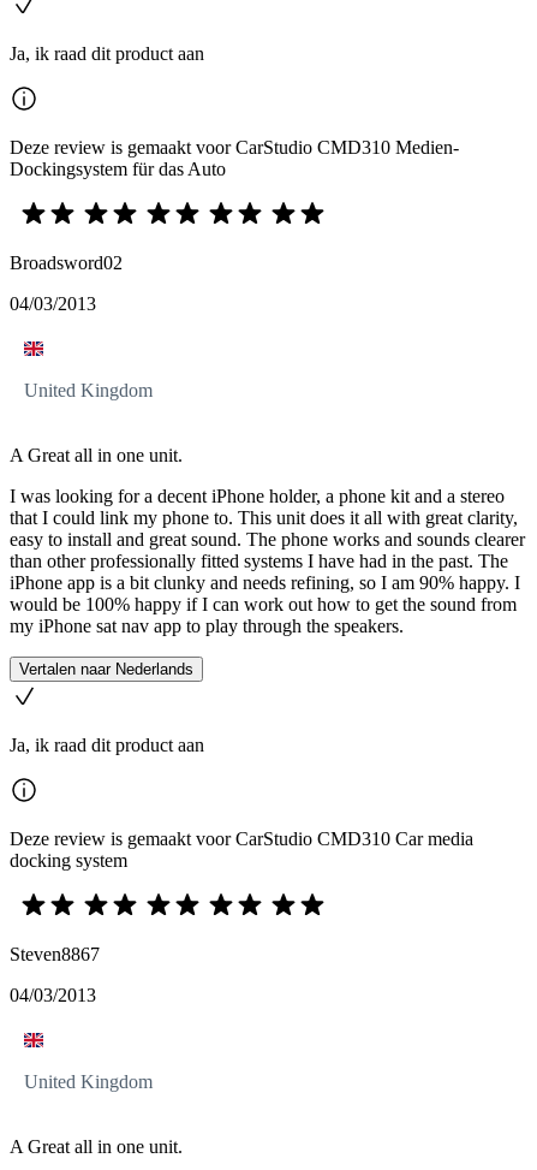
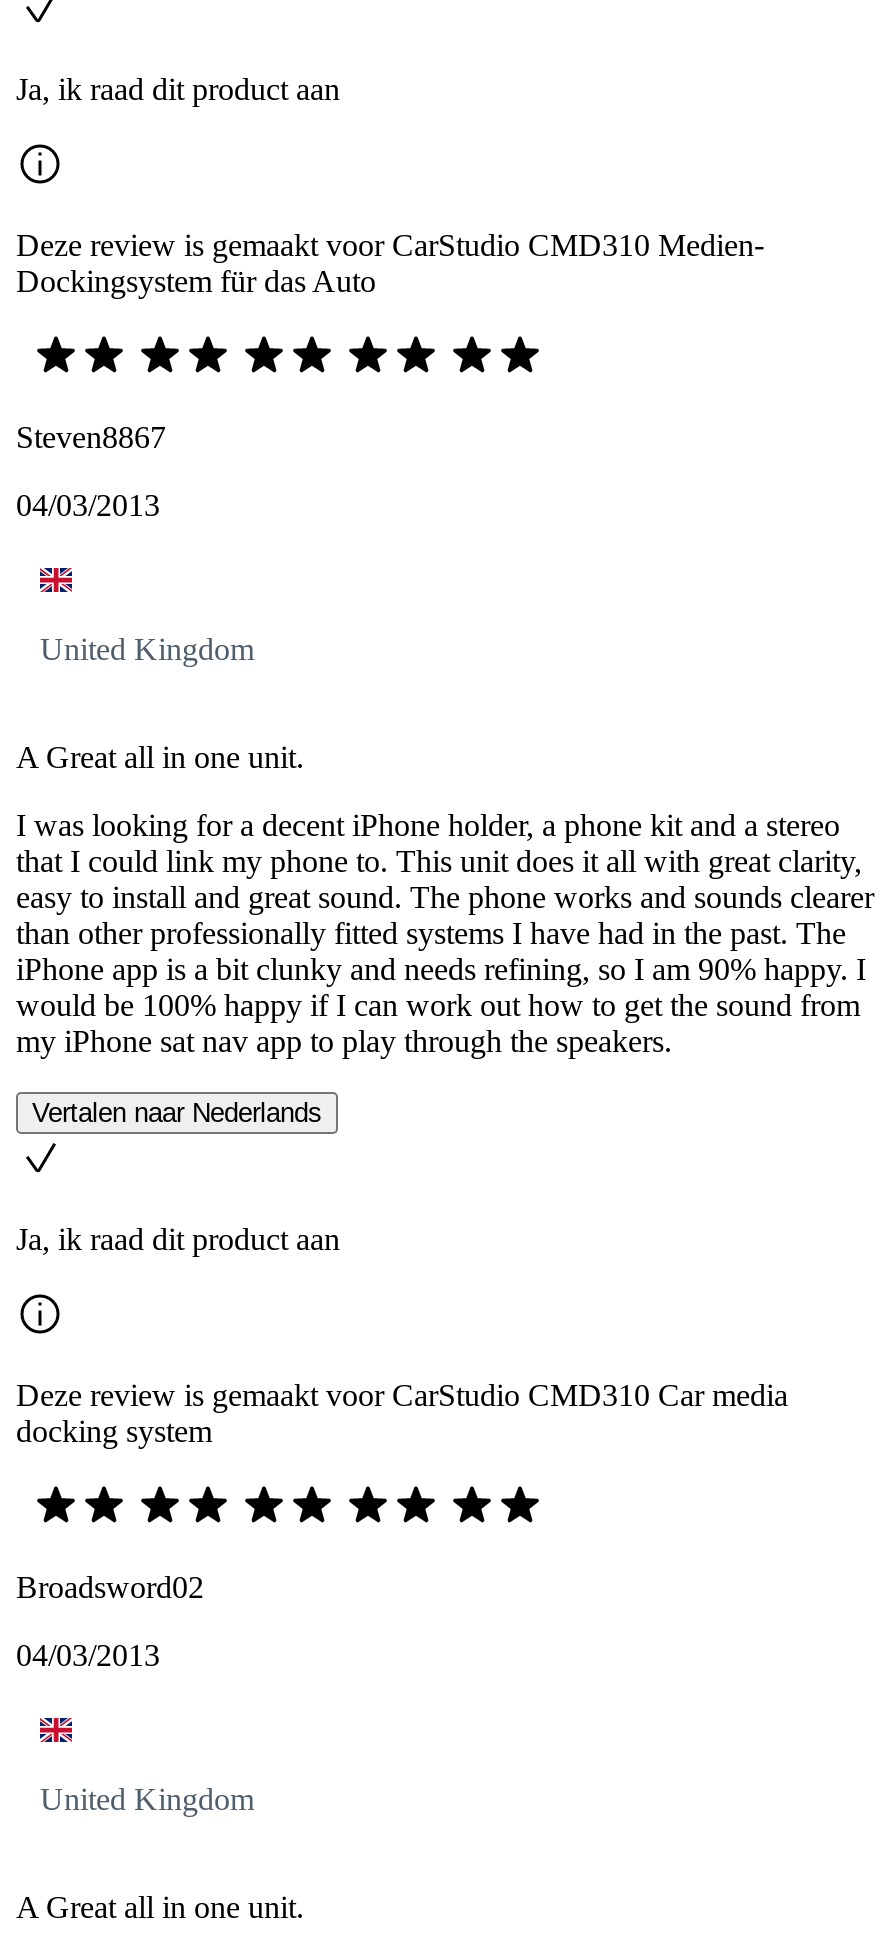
- Broadsword02
+ Steven8867

- Steven8867
+ Broadsword02
